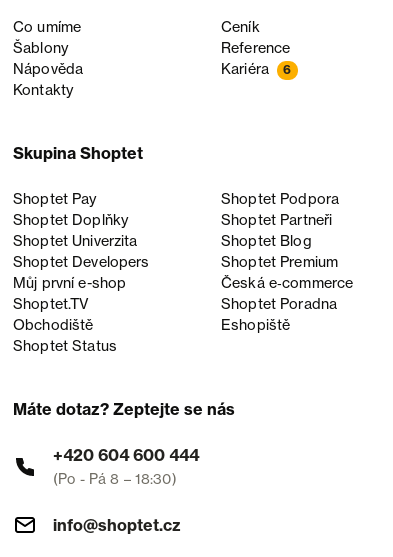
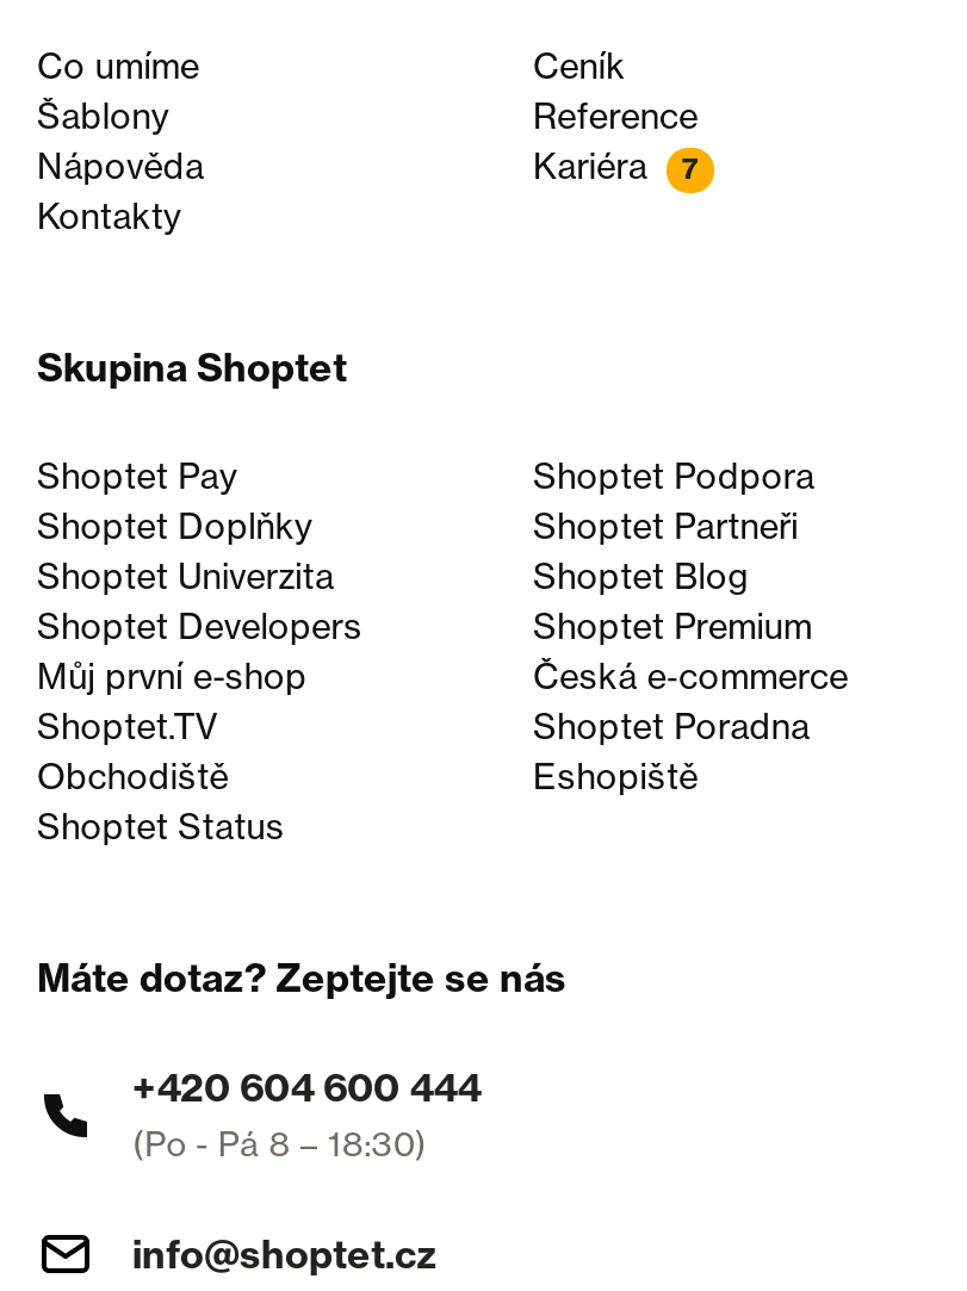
- Kariéra 6
+ Kariéra 7
